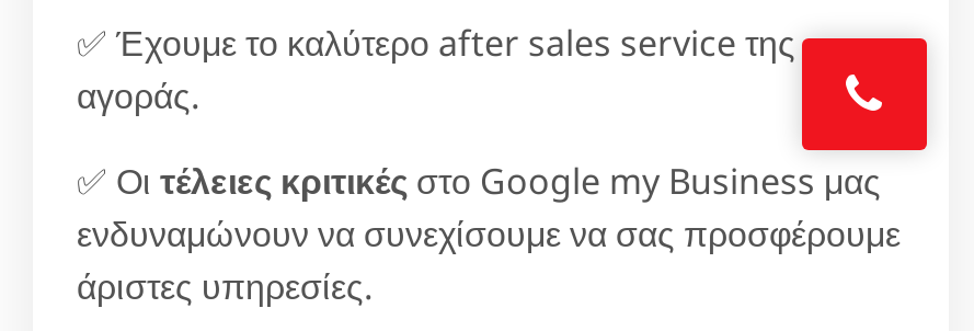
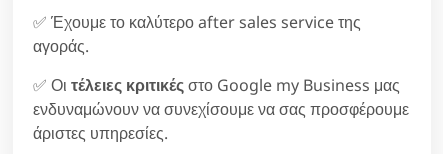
- [image]
